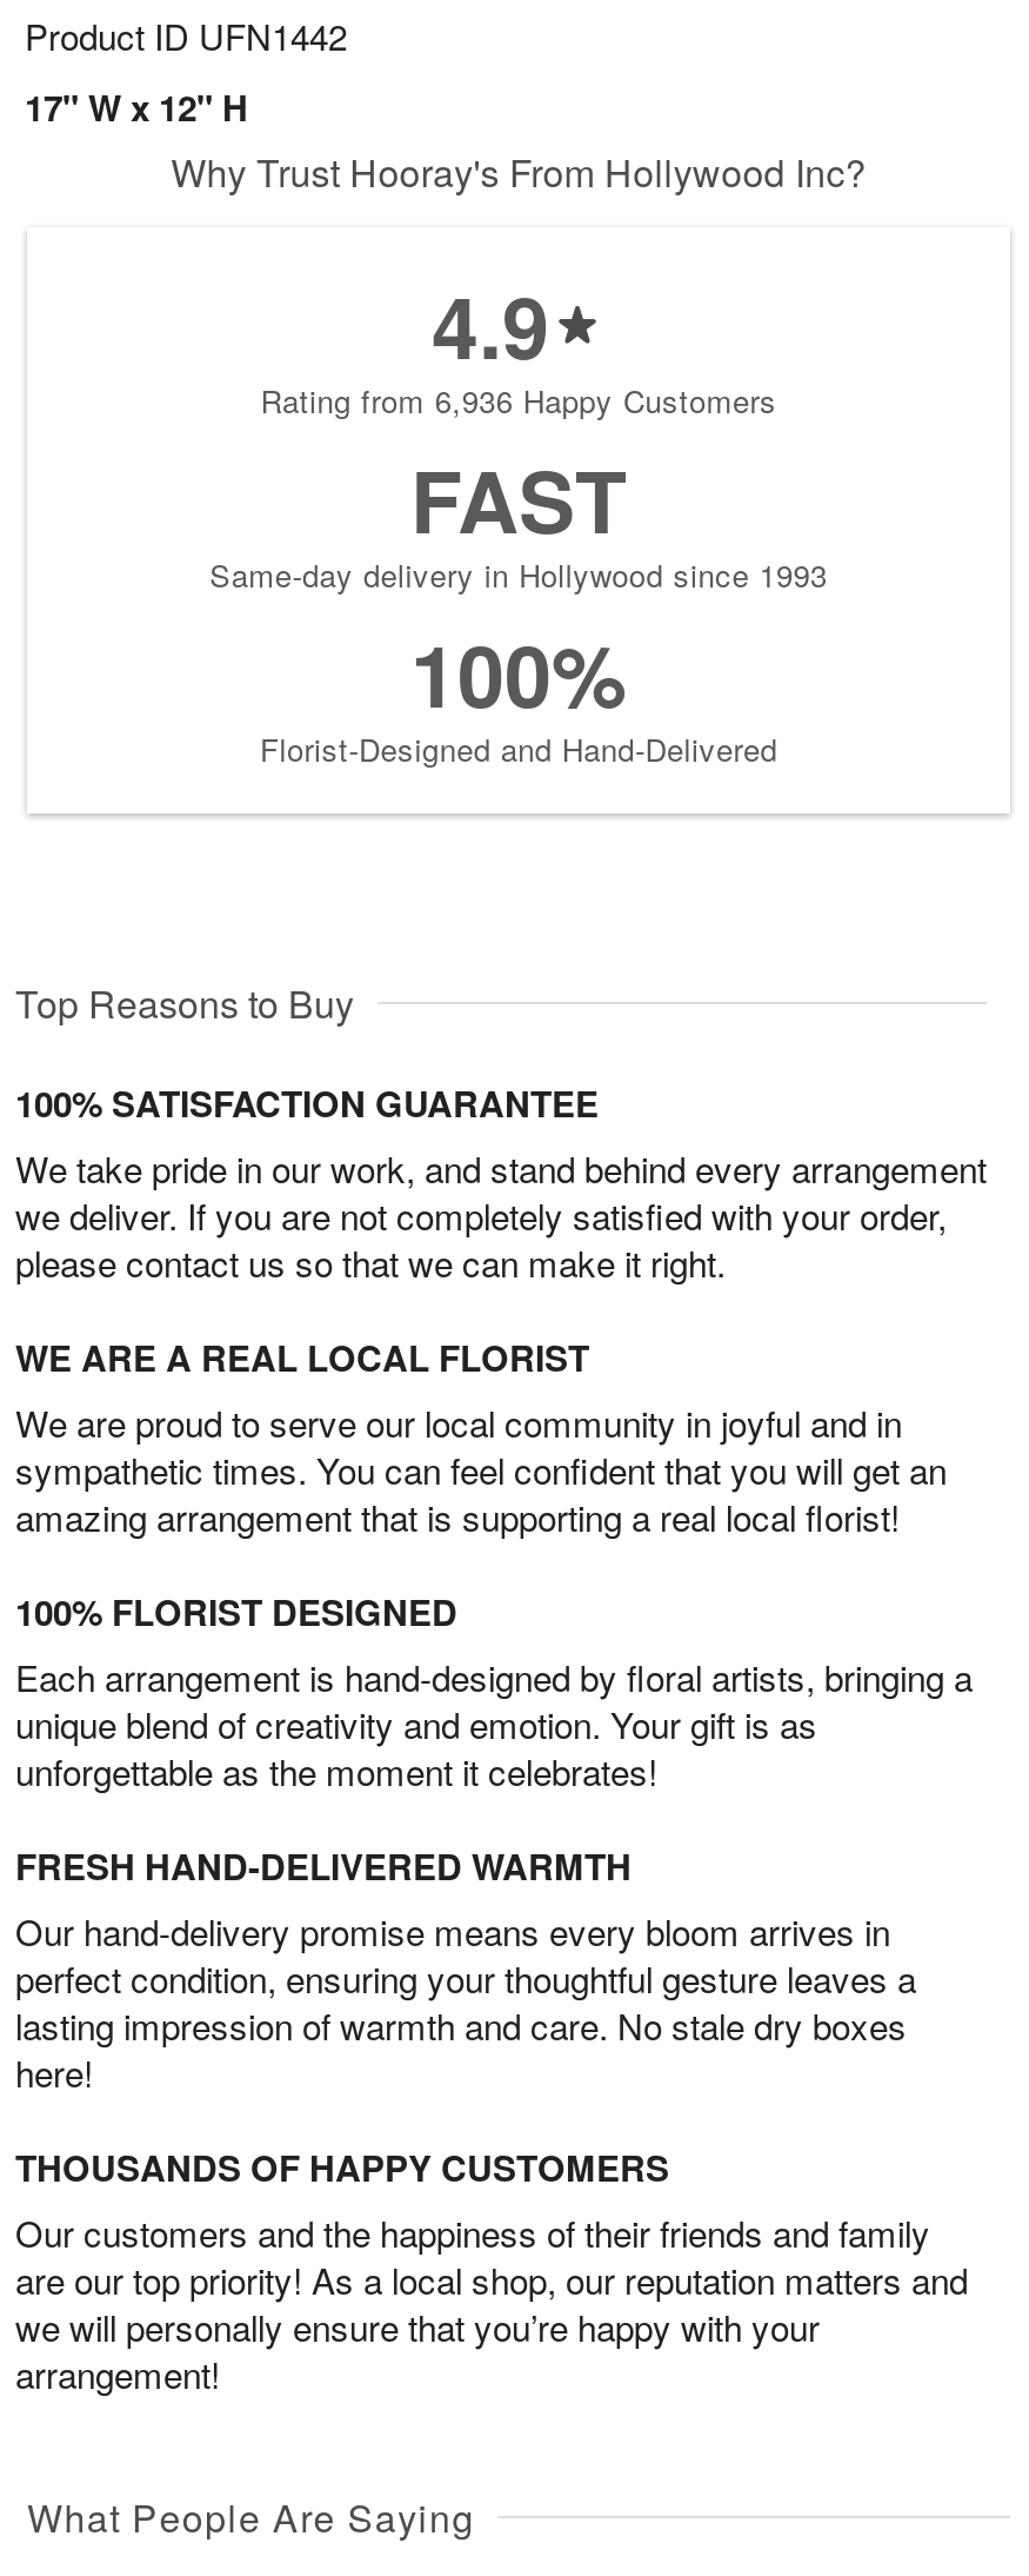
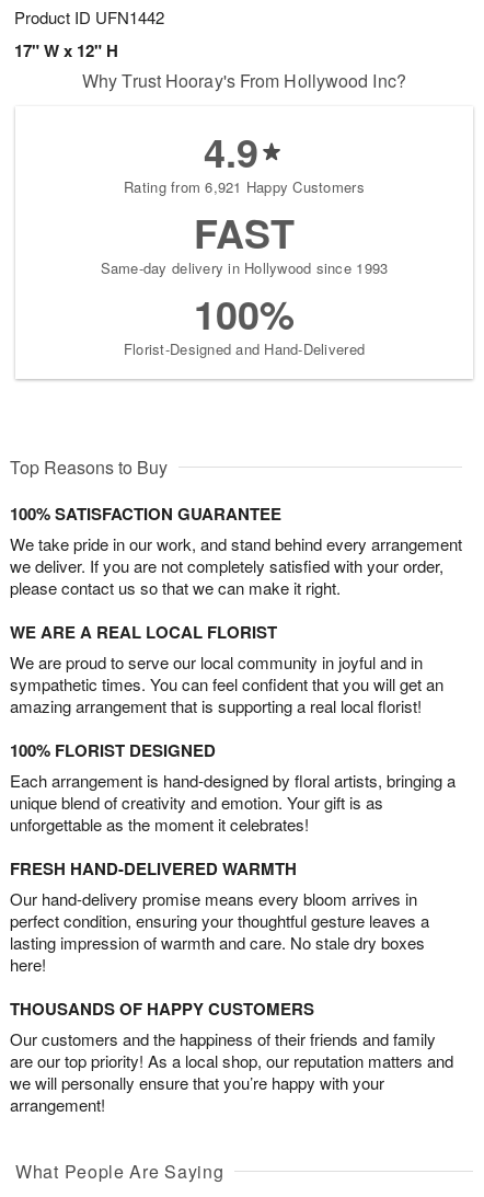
- Rating from 6,936 Happy Customers
+ Rating from 6,921 Happy Customers
